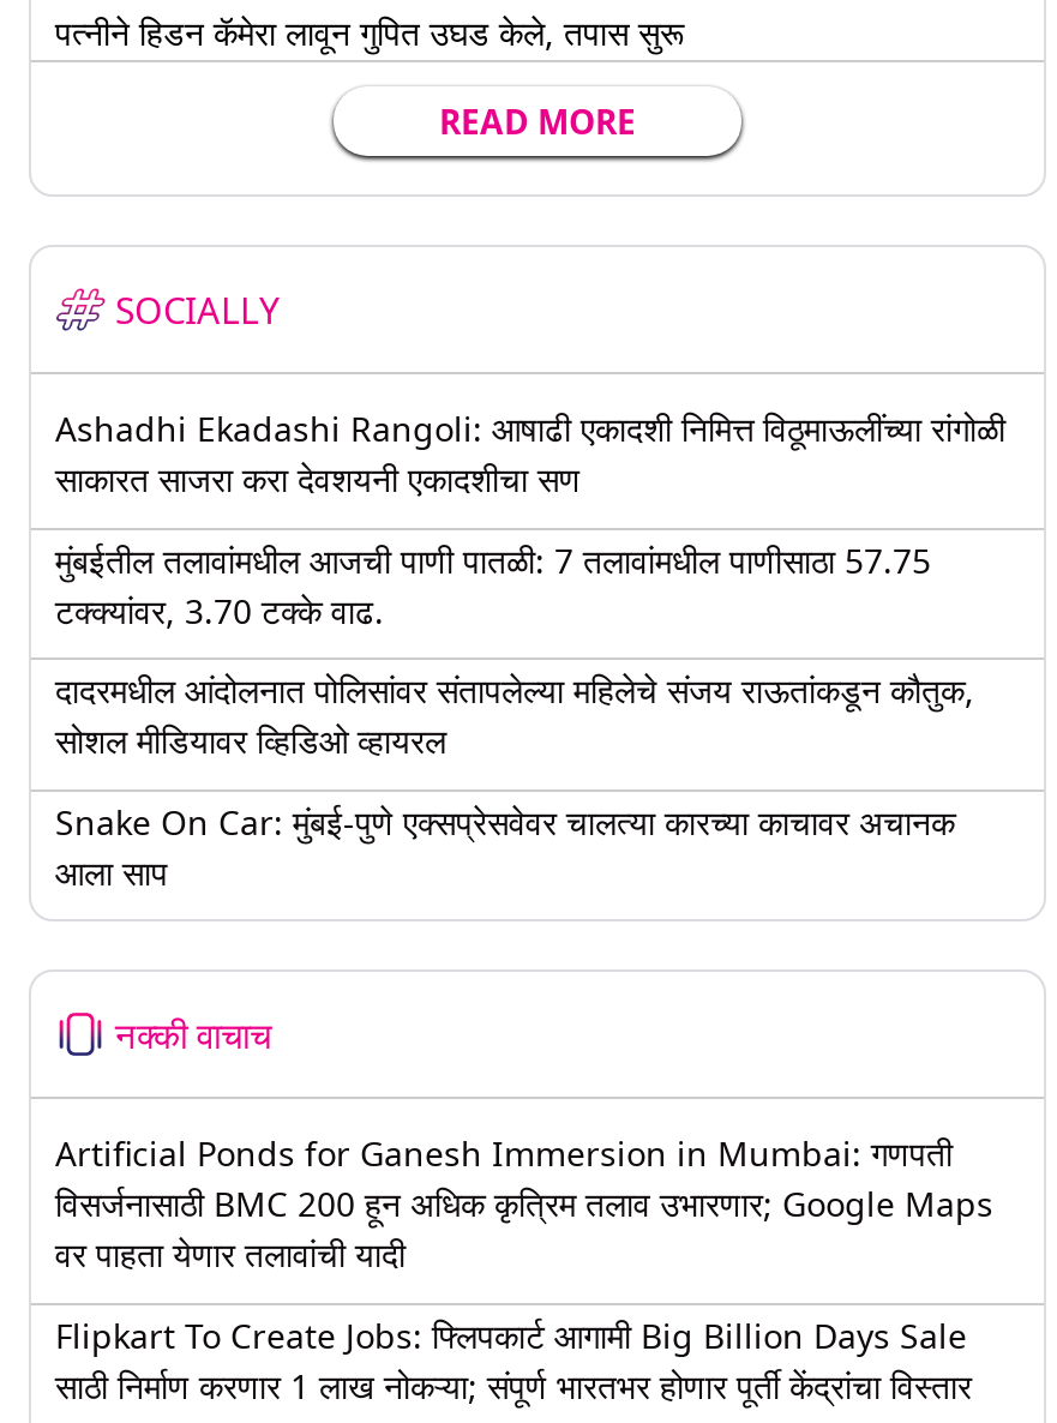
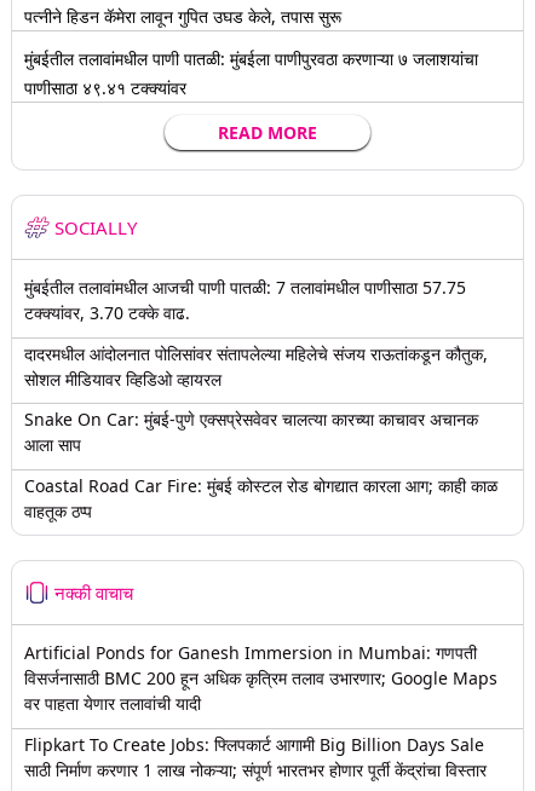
+ मुंबईतील तलावांमधील पाणी पातळी: मुंबईला पाणीपुरवठा करणाऱ्या ७ जलाशयांचा
+ पाणीसाठा ४९.४१ टक्क्यांवर

- Ashadhi Ekadashi Rangoli: आषाढी एकादशी निमित्त विठूमाऊलींच्या रांगोळी
- साकारत साजरा करा देवशयनी एकादशीचा सण

+ Coastal Road Car Fire: मुंबई कोस्टल रोड बोगद्यात कारला आग; काही काळ
+ वाहतूक ठप्प
